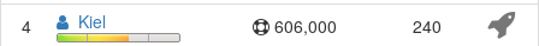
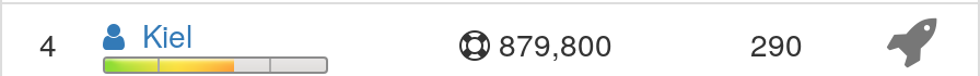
- 606,000
+ 879,800

- 240
+ 290
